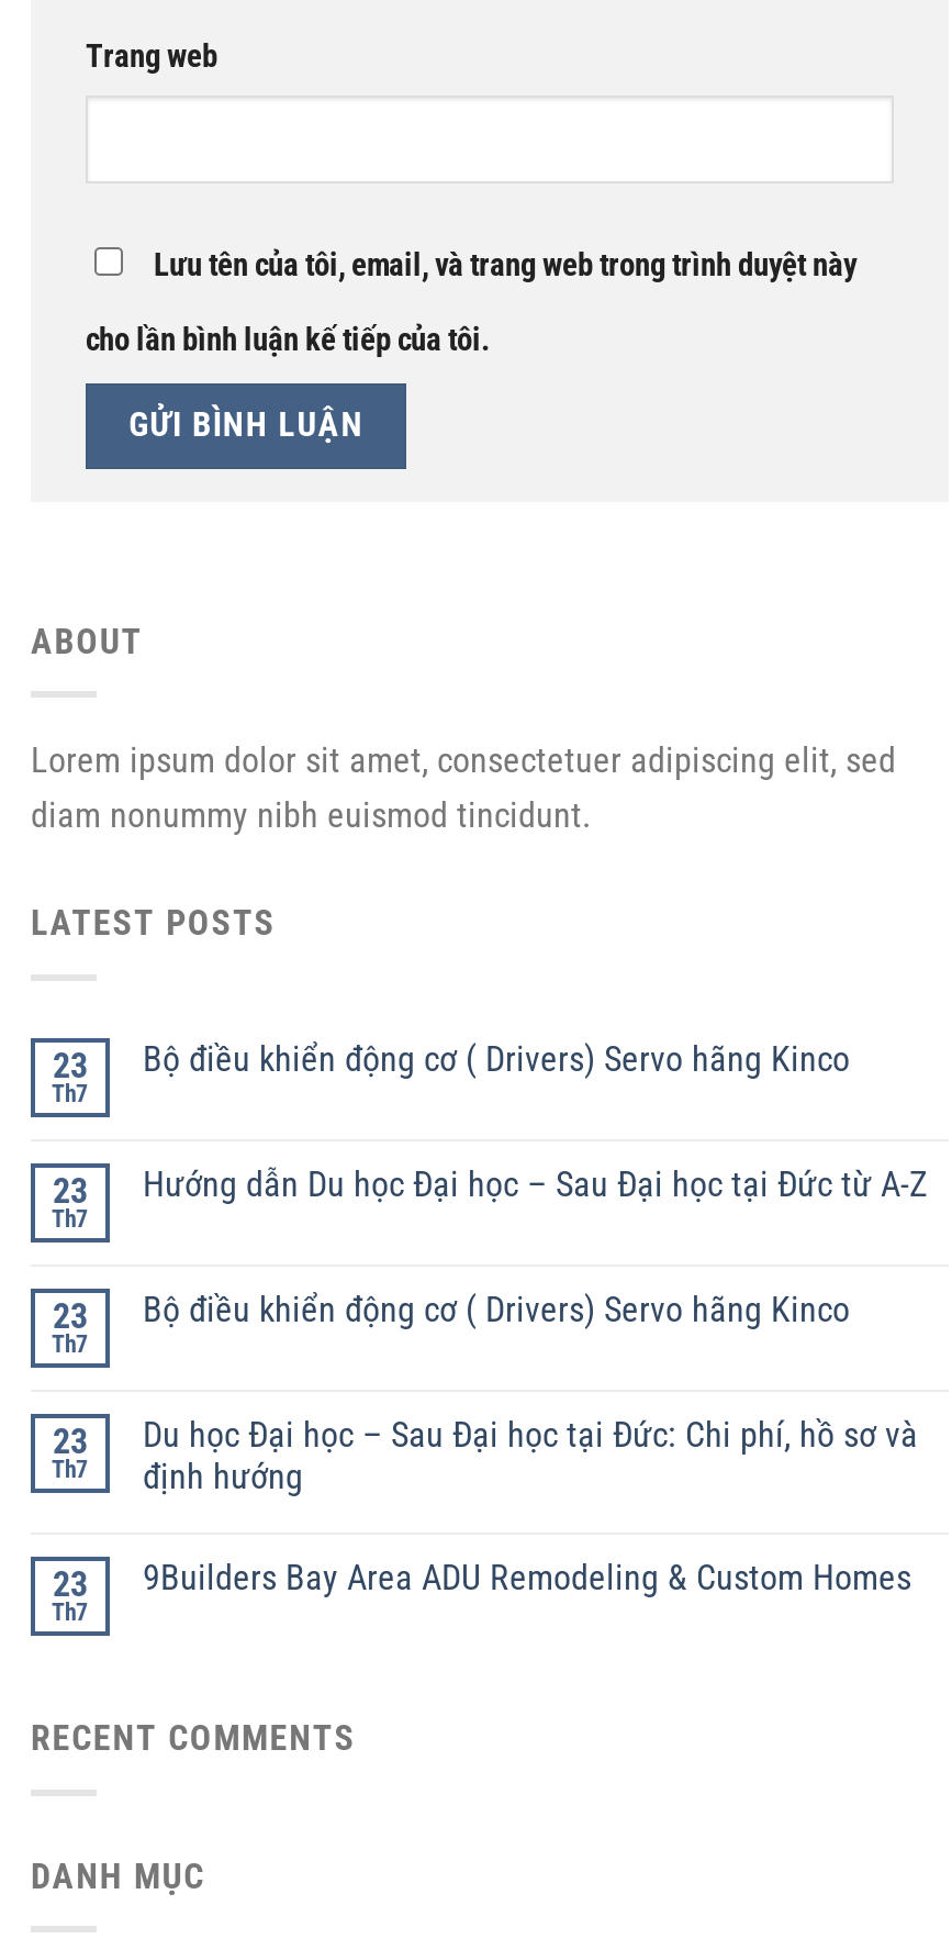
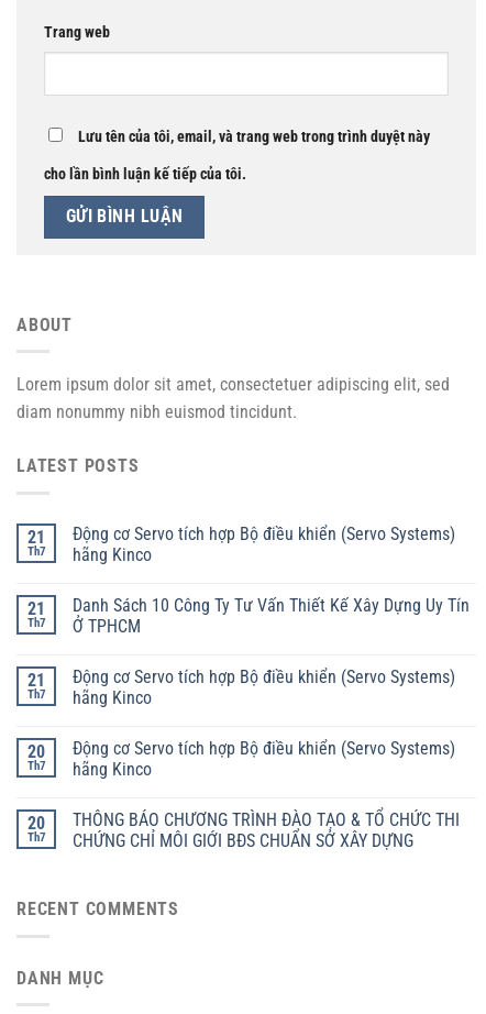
- 23
+ 21

- Bộ điều khiển động cơ ( Drivers) Servo hãng Kinco
+ Động cơ Servo tích hợp Bộ điều khiển (Servo Systems)
+ hãng Kinco

- 23
+ 21

- Hướng dẫn Du học Đại học – Sau Đại học tại Đức từ A-Z
+ Danh Sách 10 Công Ty Tư Vấn Thiết Kế Xây Dựng Uy Tín
+ Ở TPHCM

- 23
+ 21

- Bộ điều khiển động cơ ( Drivers) Servo hãng Kinco
+ Động cơ Servo tích hợp Bộ điều khiển (Servo Systems)
+ hãng Kinco

- 23
+ 20

- Du học Đại học – Sau Đại học tại Đức: Chi phí, hồ sơ và
- định hướng
+ Động cơ Servo tích hợp Bộ điều khiển (Servo Systems)
+ hãng Kinco

- 23
+ 20

- 9Builders Bay Area ADU Remodeling & Custom Homes
+ THÔNG BÁO CHƯƠNG TRÌNH ĐÀO TẠO & TỔ CHỨC THI
+ CHỨNG CHỈ MÔI GIỚI BĐS CHUẨN SỞ XÂY DỰNG
